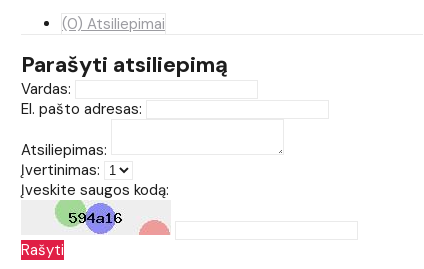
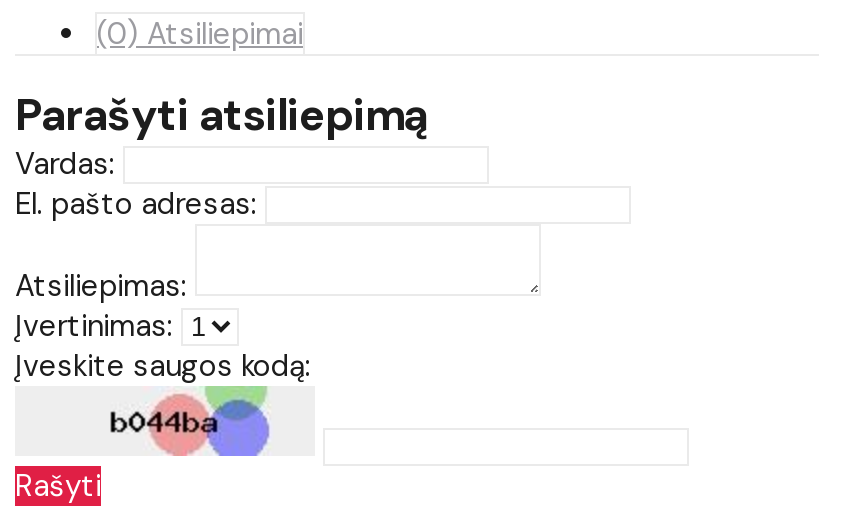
- [image]
+ [image]
